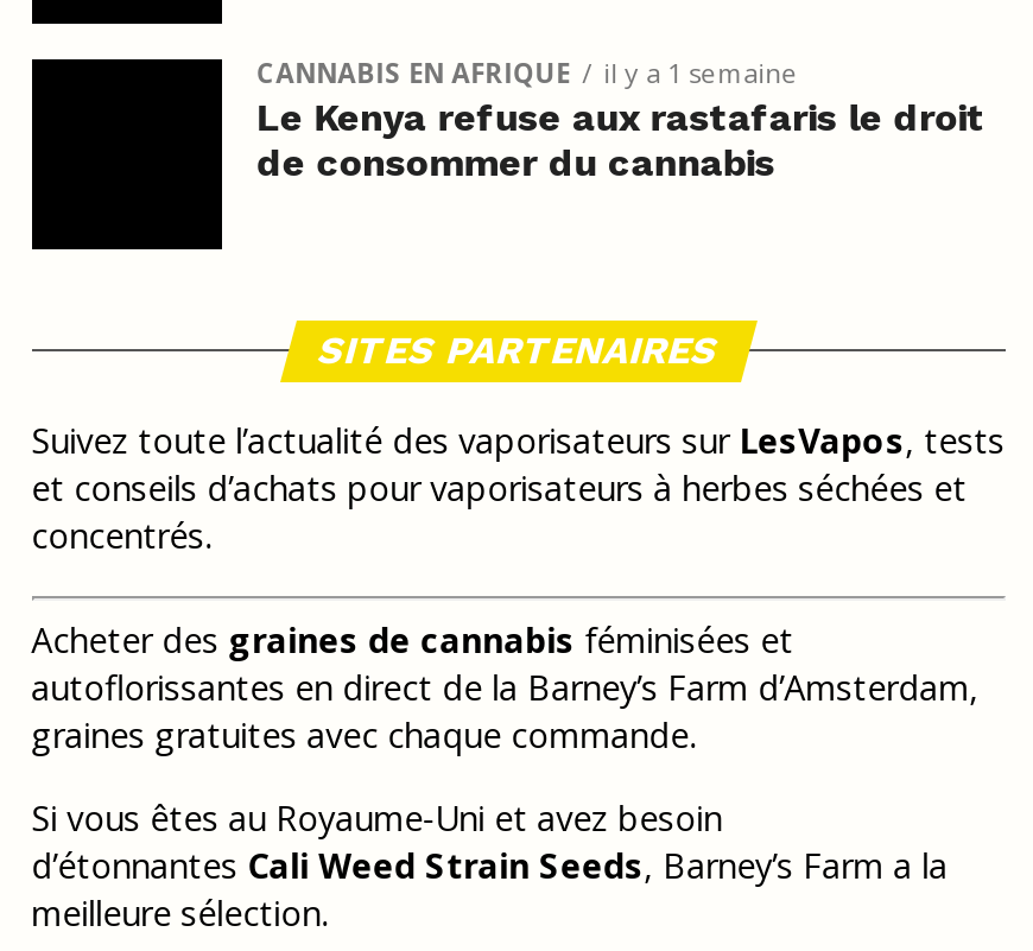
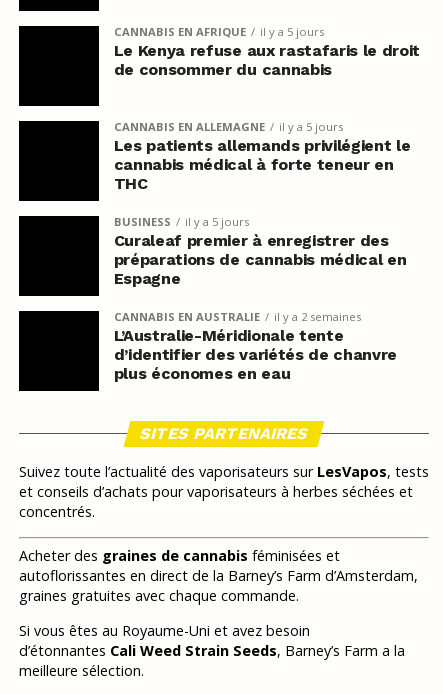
- CANNABIS EN AFRIQUE il y a 1 semaine
+ CANNABIS EN AFRIQUE il y a 5 jours

+ CANNABIS EN ALLEMAGNE
+ il y a 5 jours
+ Les patients allemands privilégient le
+ cannabis médical à forte teneur en
+ THC
+ BUSINESS
+ il y a 5 jours
+ Curaleaf premier à enregistrer des
+ préparations de cannabis médical en
+ Espagne
+ CANNABIS EN AUSTRALIE
+ il y a 2 semaines
+ L’Australie-Méridionale tente
+ d’identifier des variétés de chanvre
+ plus économes en eau
